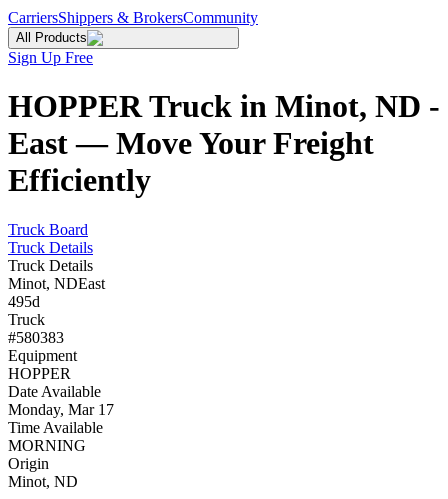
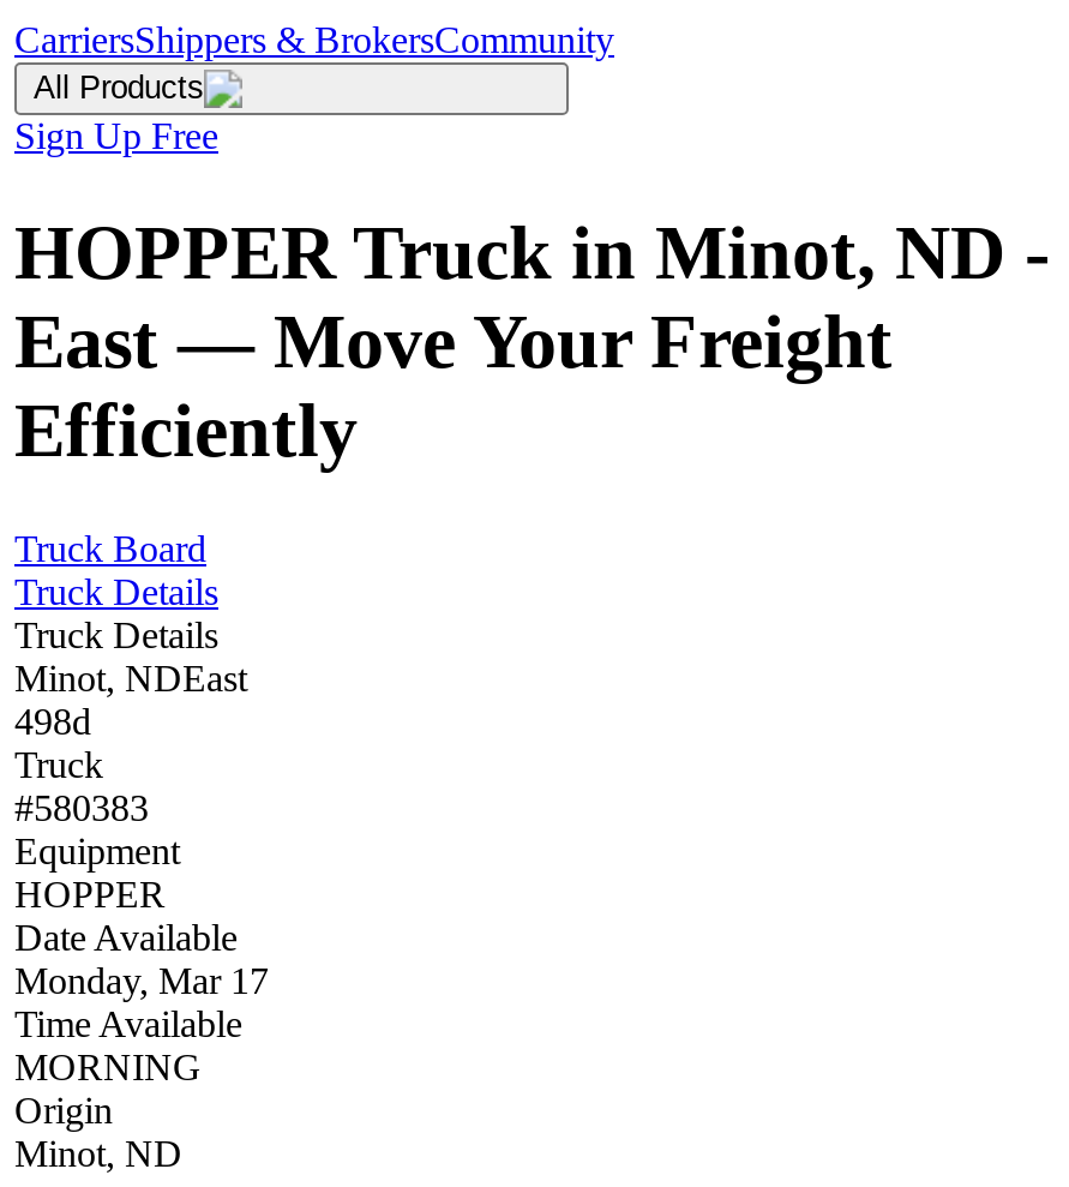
- 495d
+ 498d
